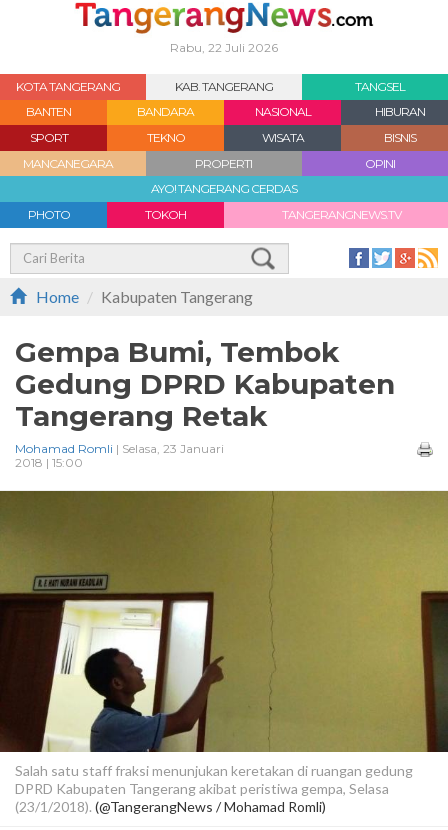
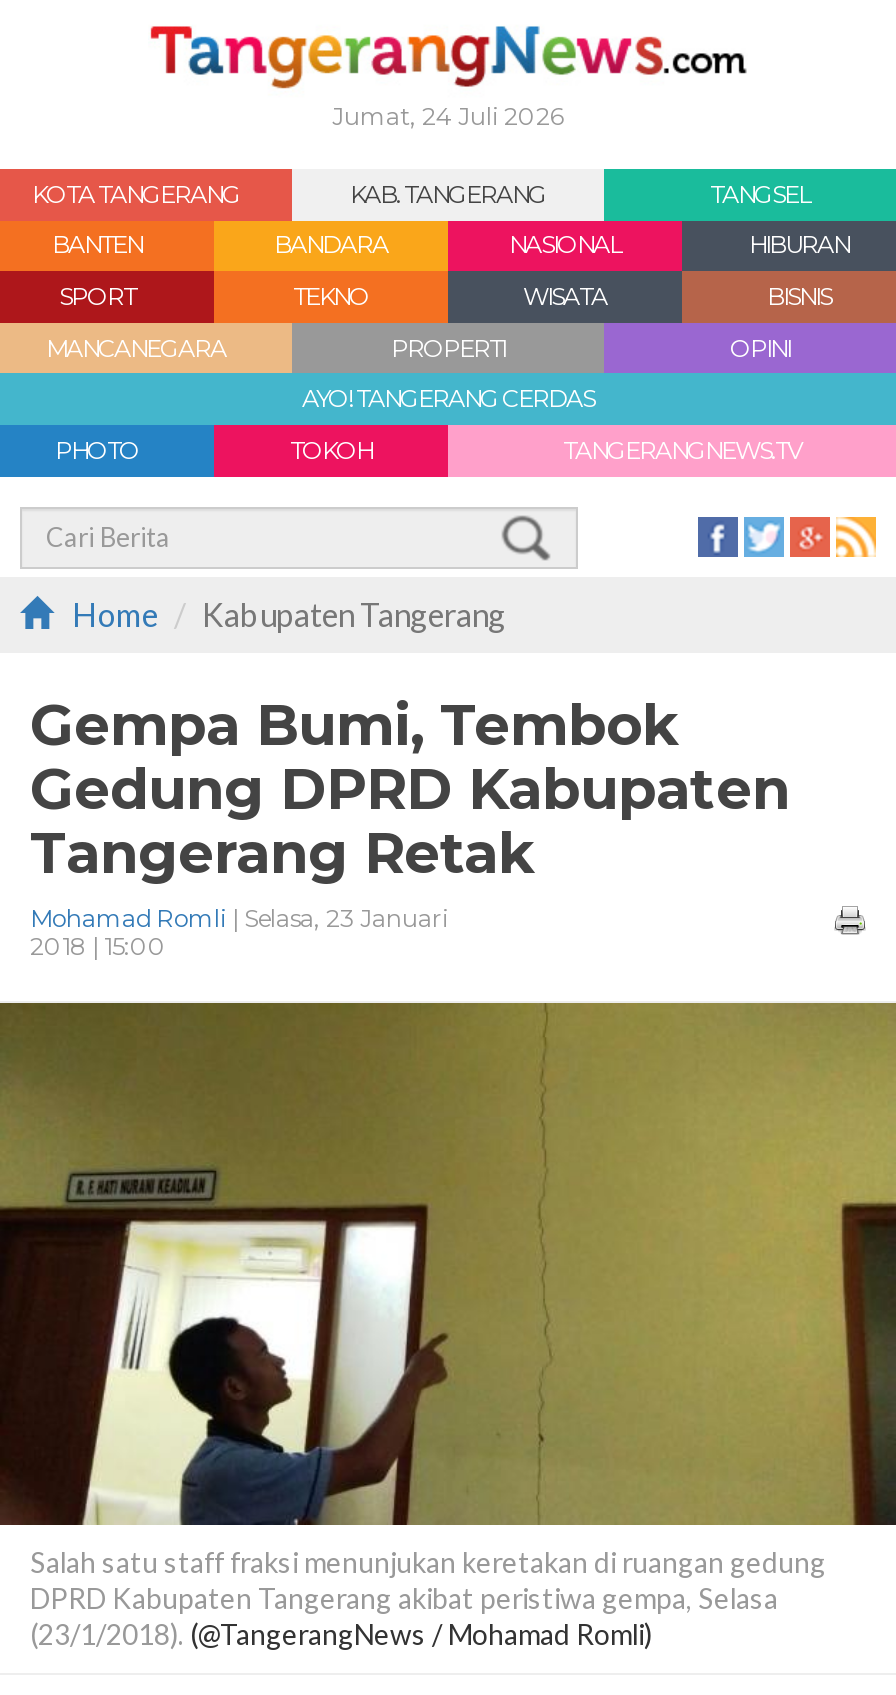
- Rabu, 22 Juli 2026
+ Jumat, 24 Juli 2026
